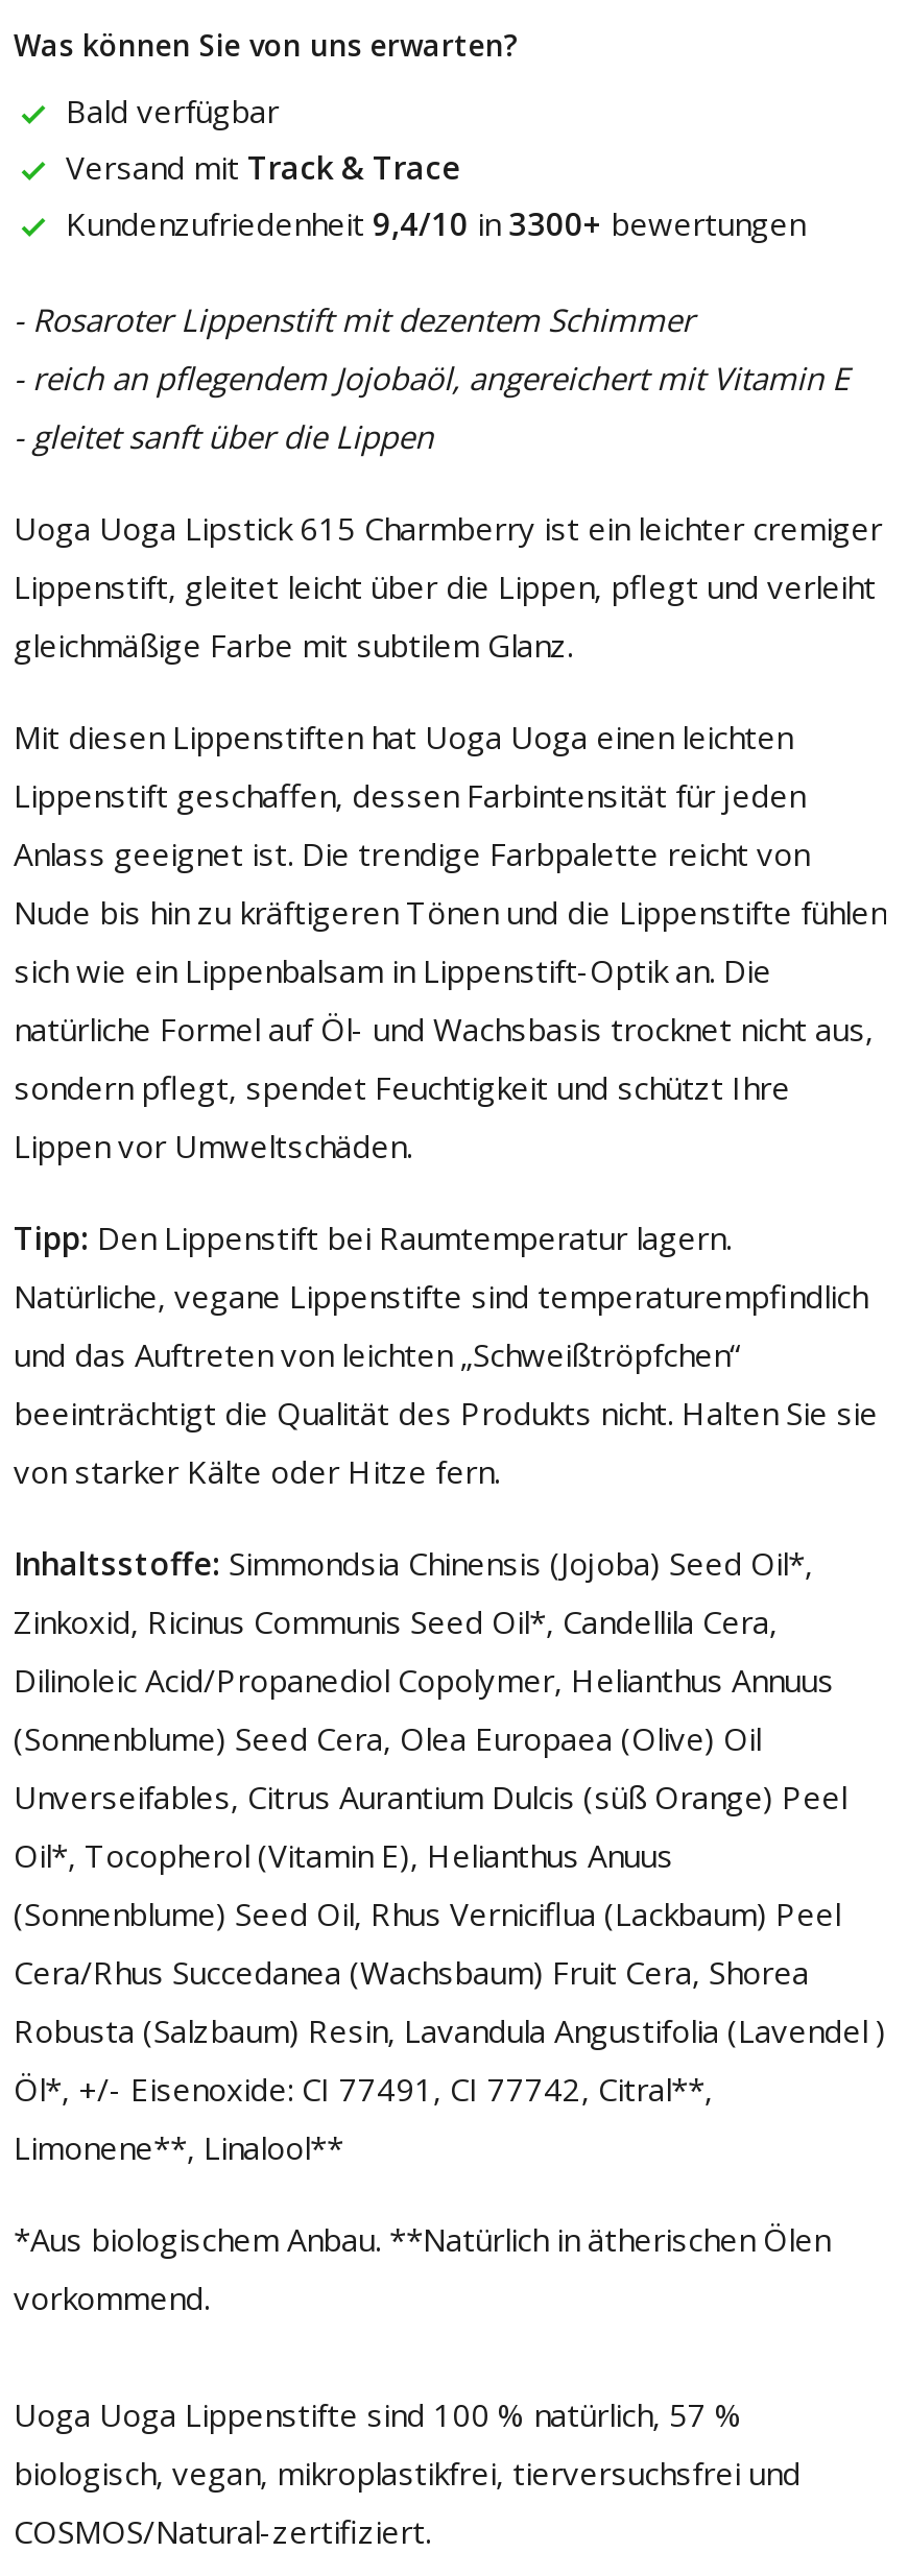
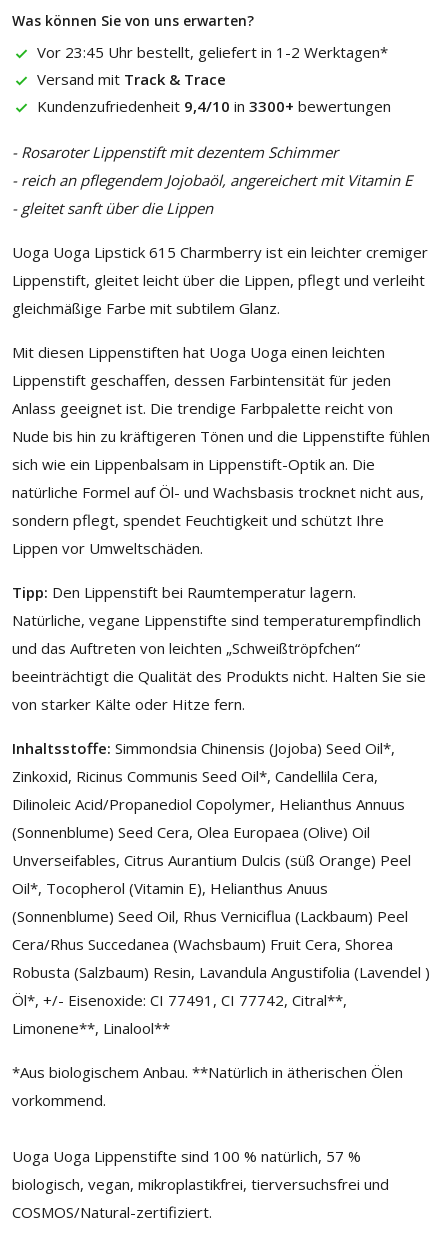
- Bald verfügbar
+ Vor 23:45 Uhr bestellt, geliefert in 1-2 Werktagen*
